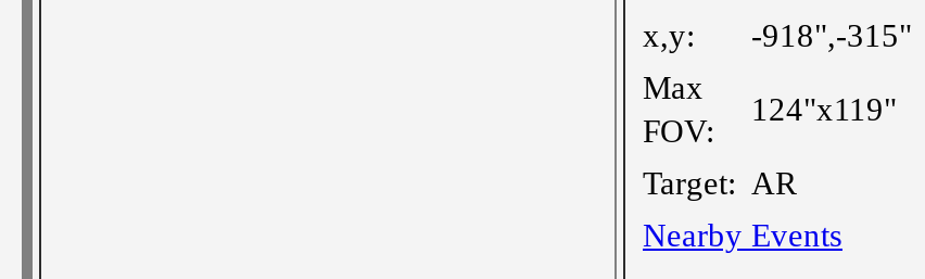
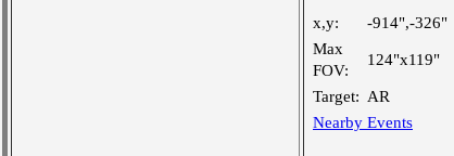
- x,y: -918",-315"
+ x,y: -914",-326"
